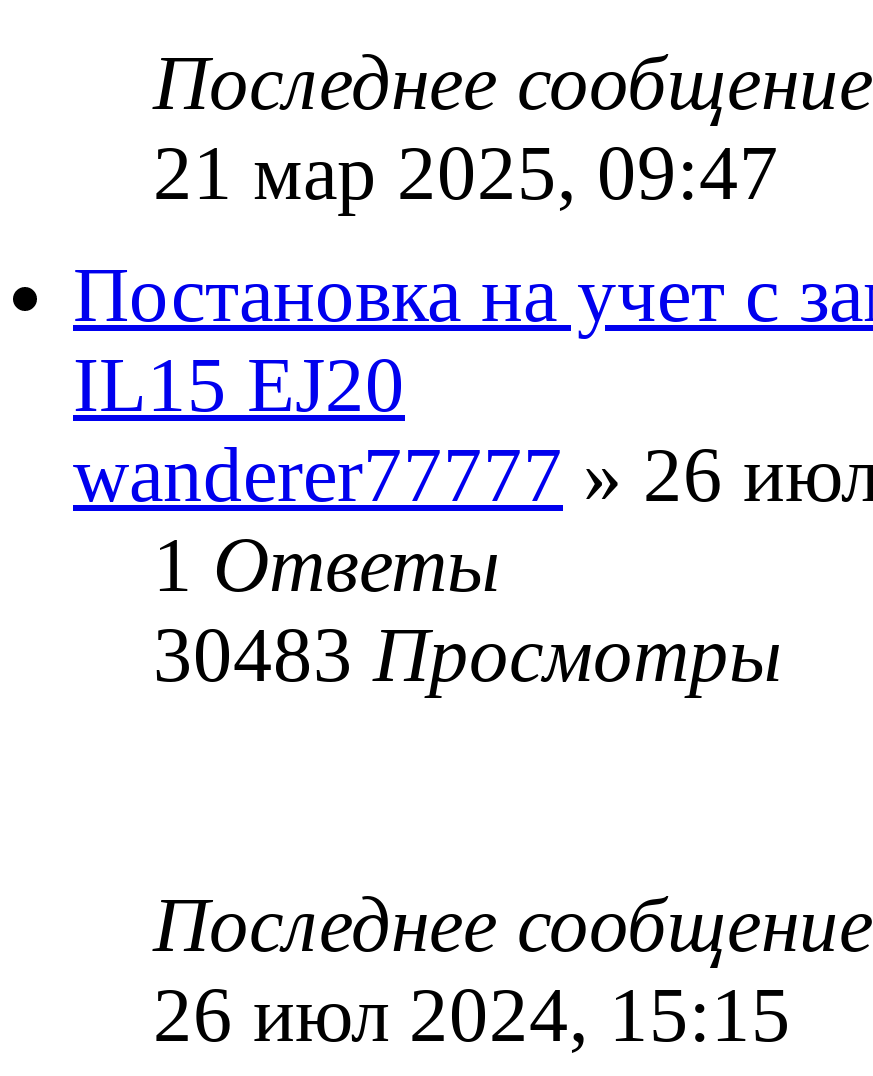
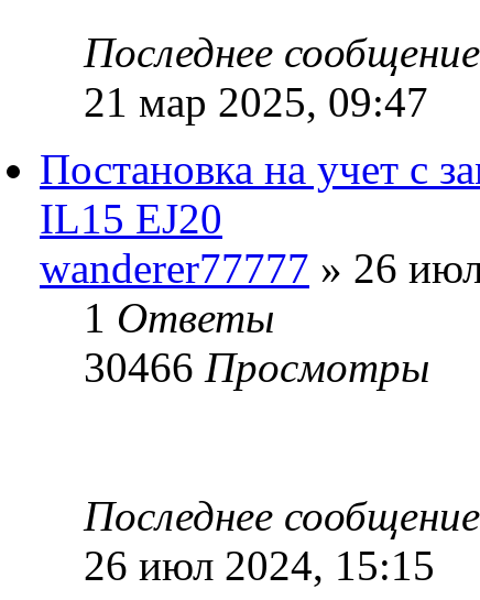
- 30483 Просмотры
+ 30466 Просмотры
